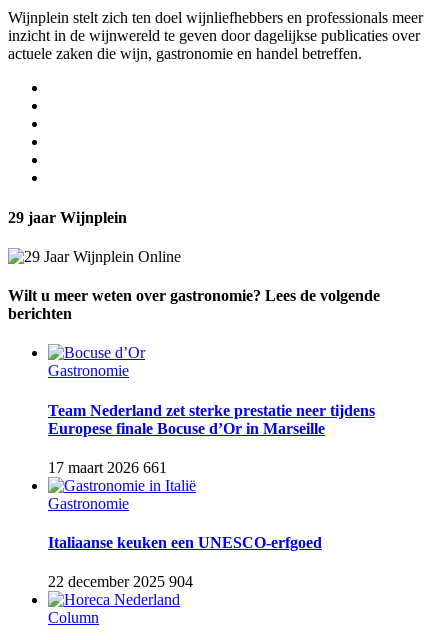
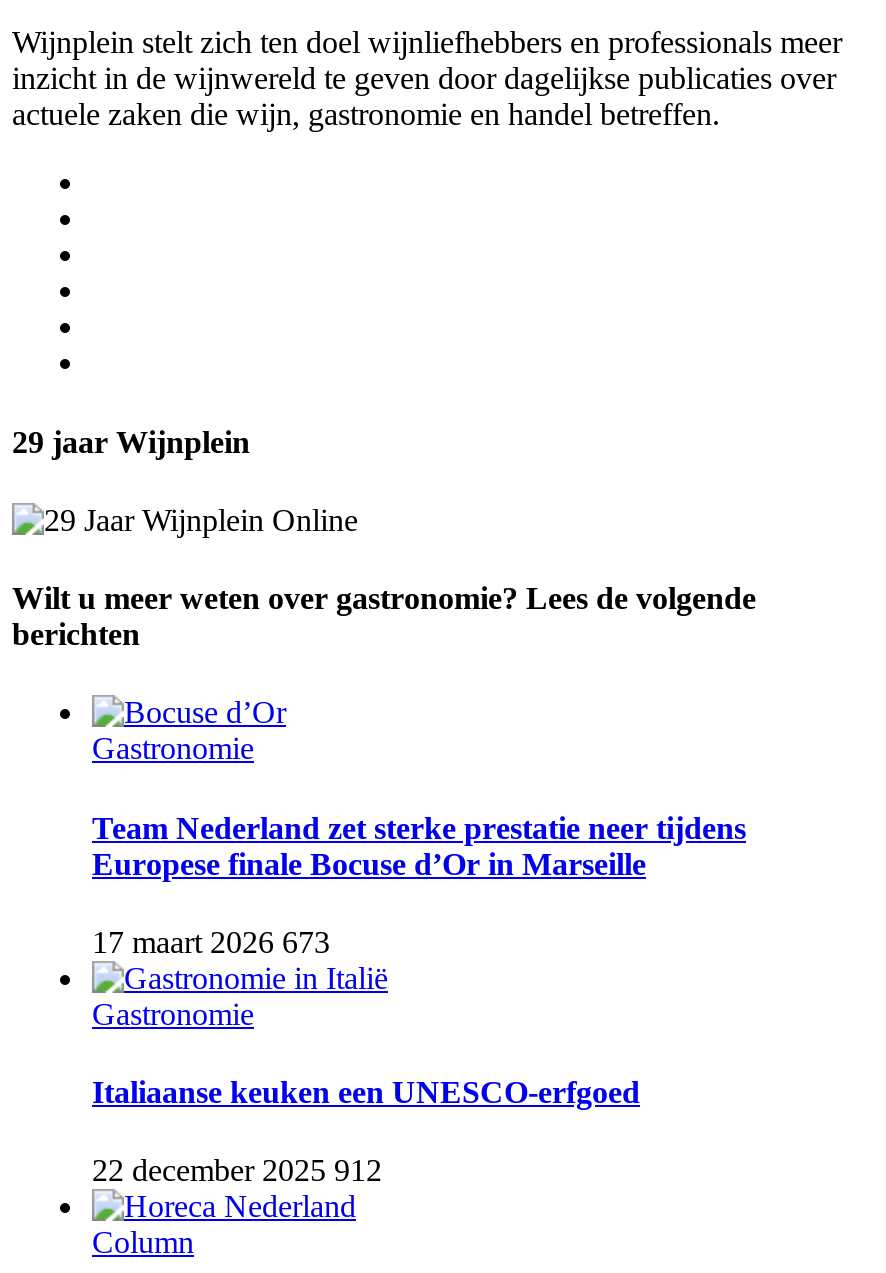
- 17 maart 2026 661
+ 17 maart 2026 673

- 22 december 2025 904
+ 22 december 2025 912
